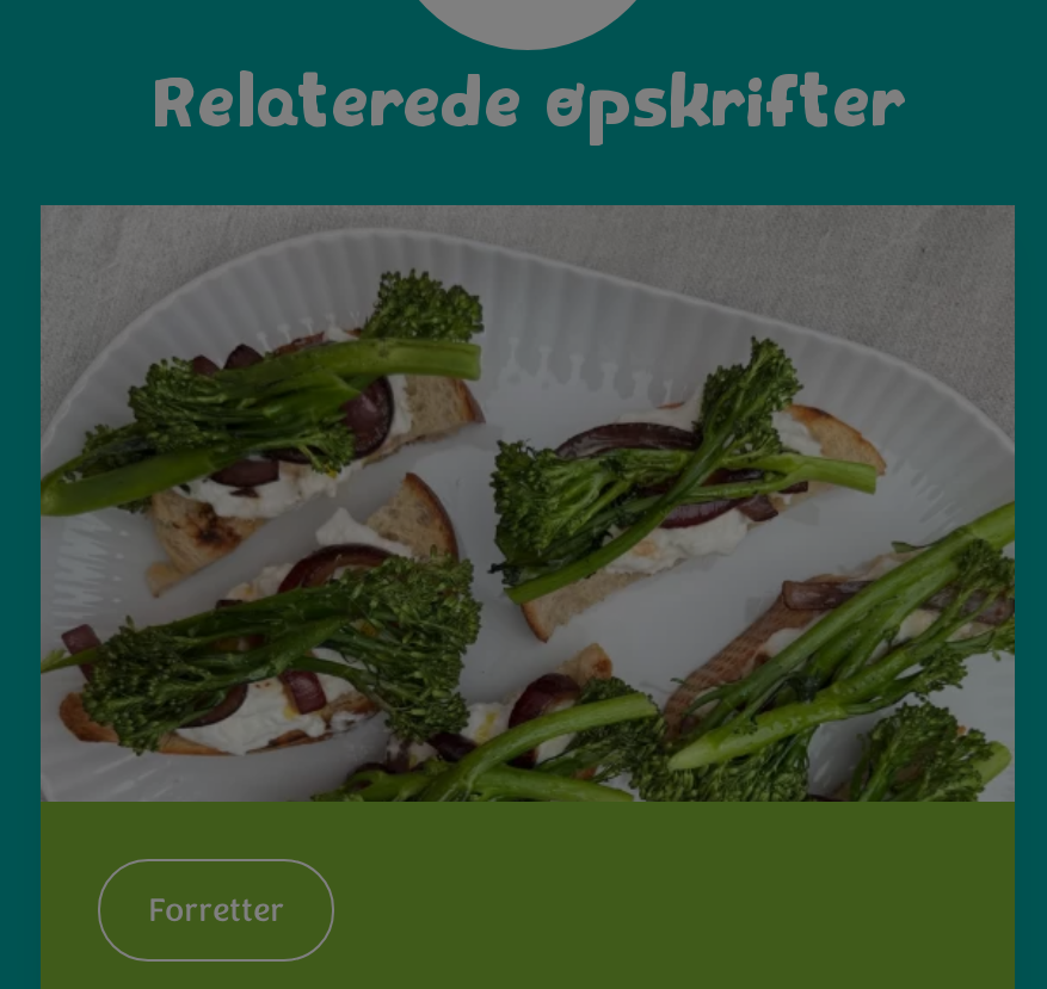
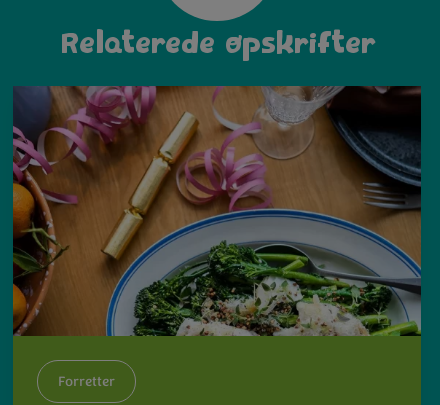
- [image]
+ [image]
